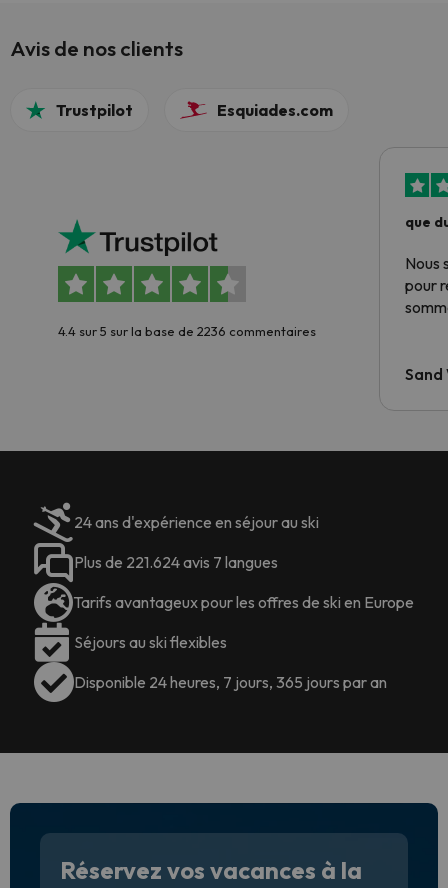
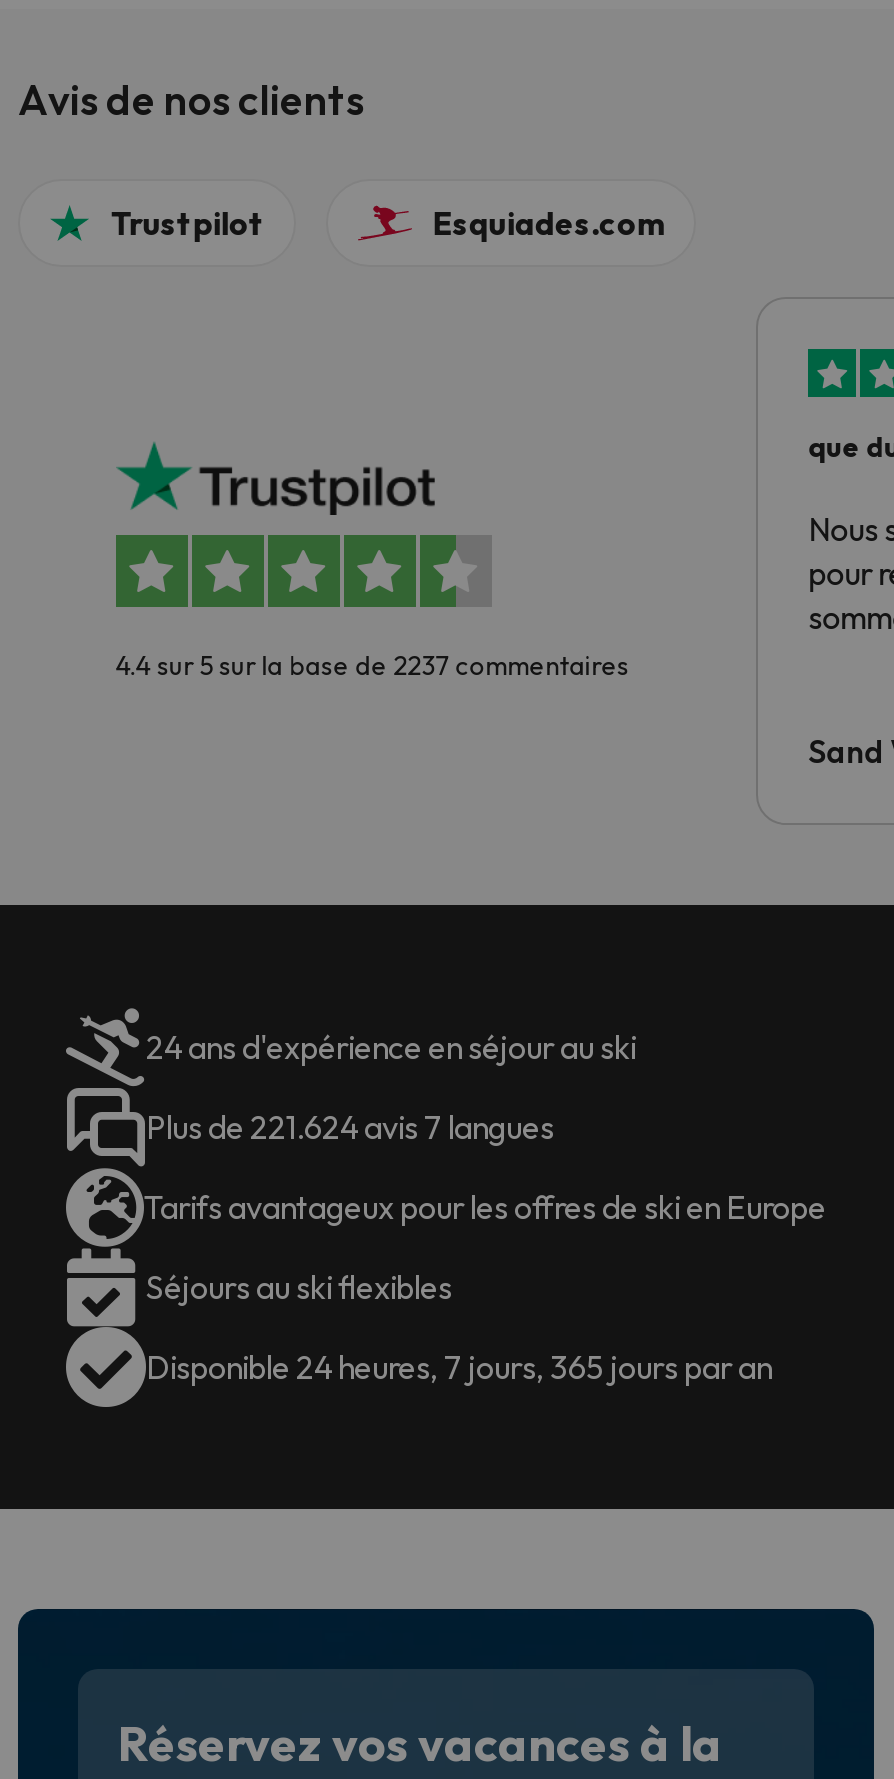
- 4.4 sur 5 sur la base de 2236 commentaires
+ 4.4 sur 5 sur la base de 2237 commentaires
